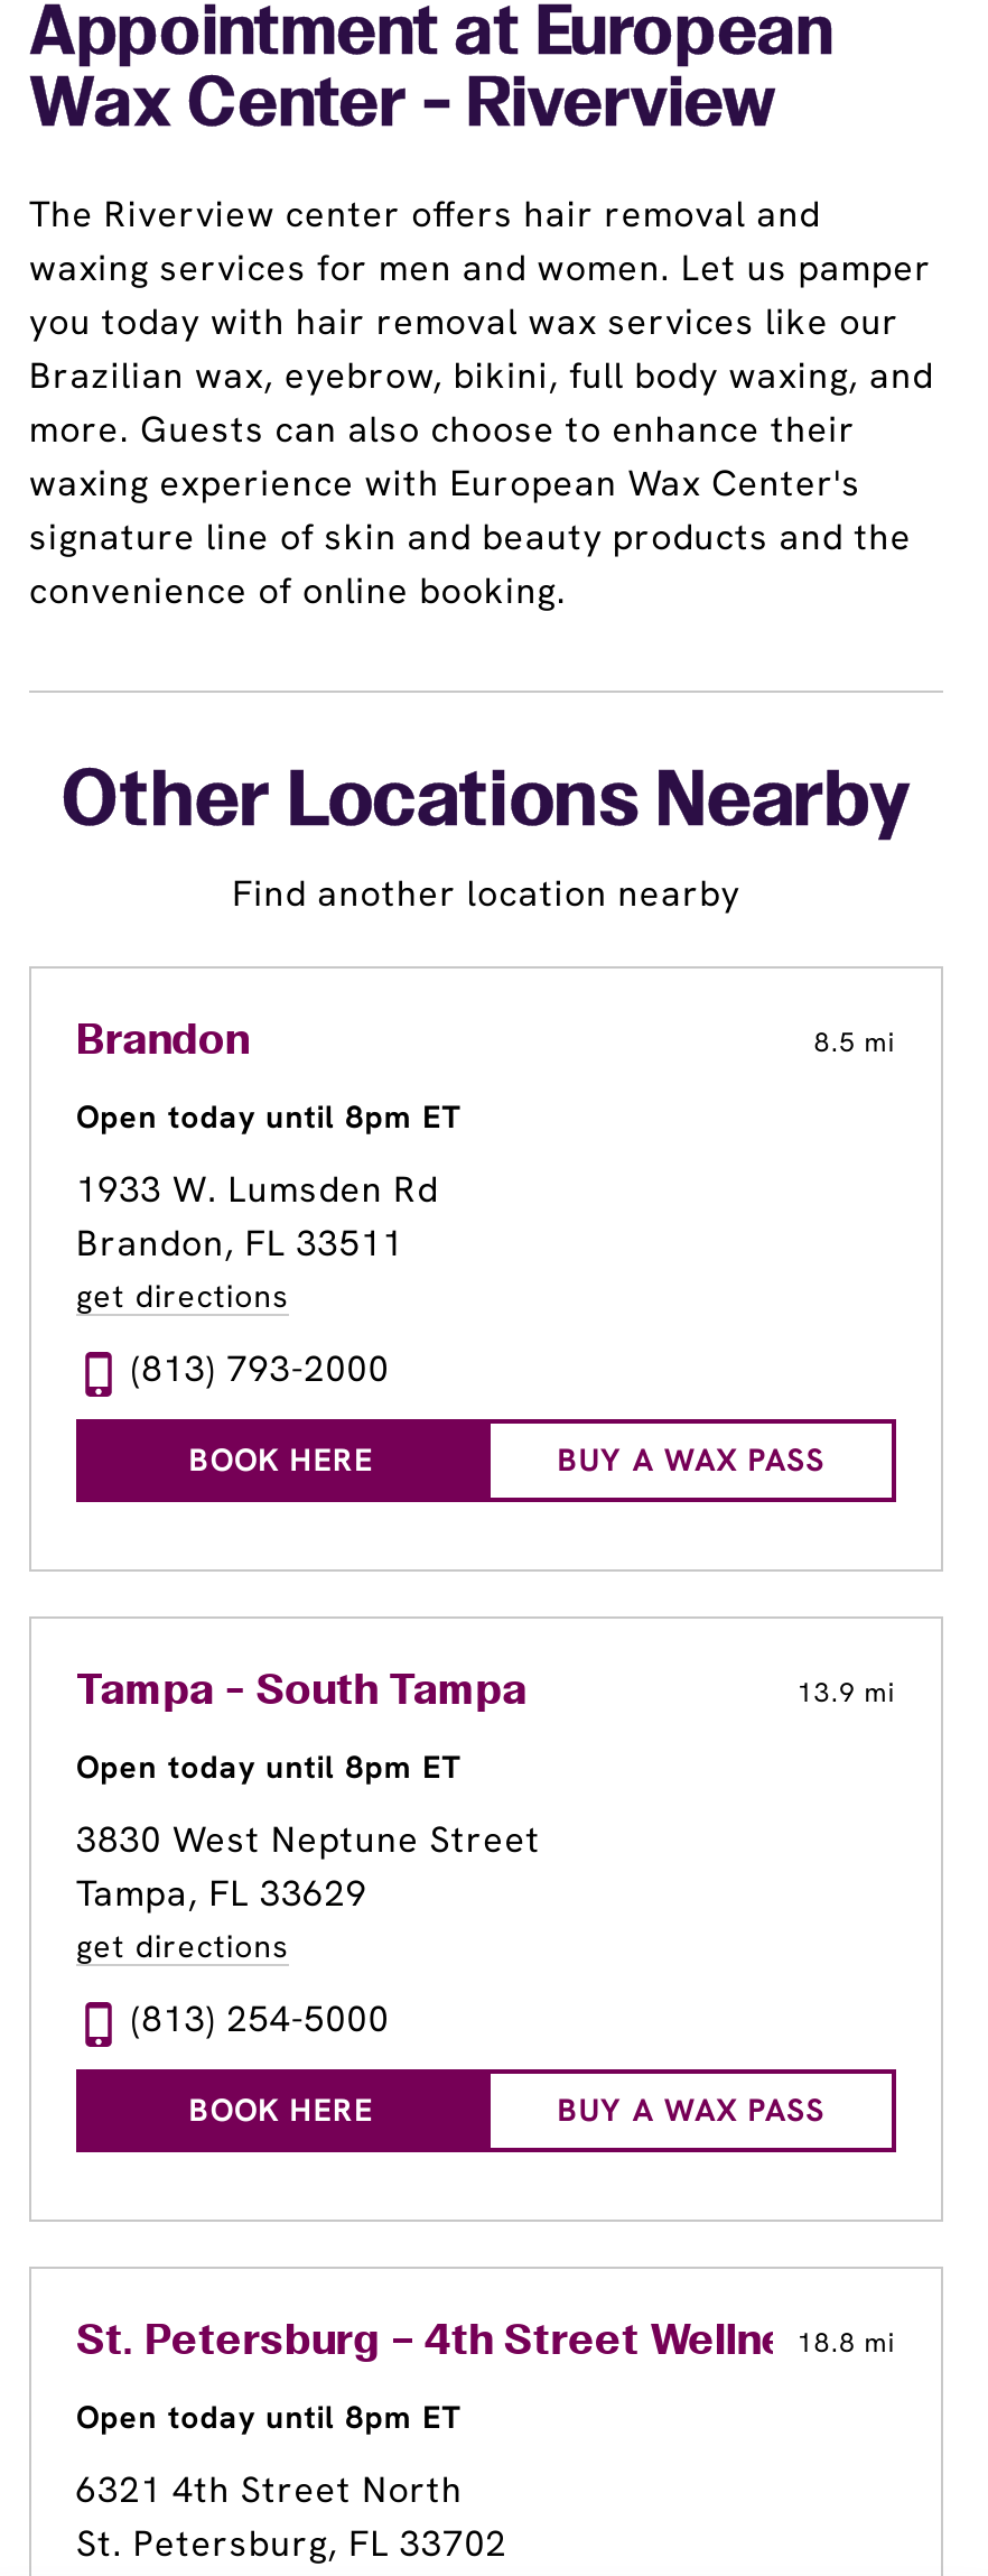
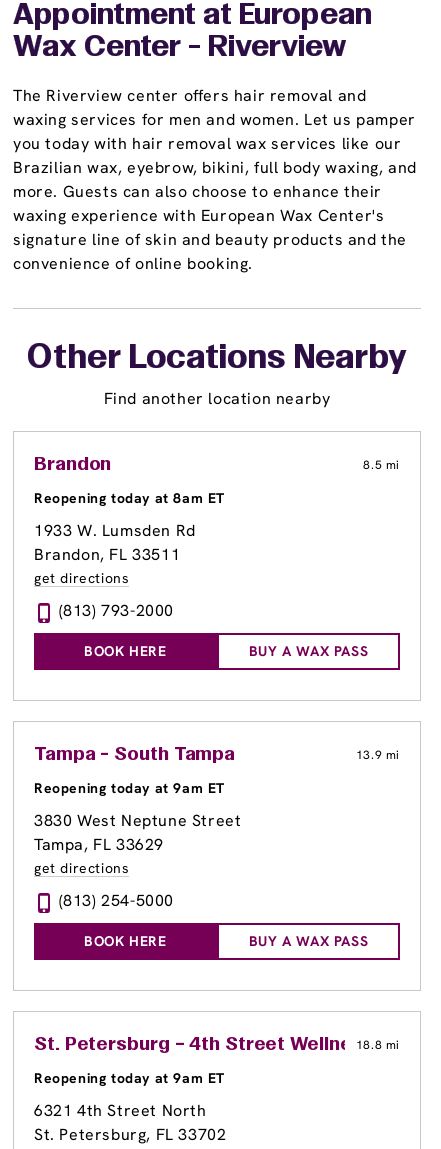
- Open today until 8pm ET
+ Reopening today at 8am ET

- Open today until 8pm ET
+ Reopening today at 9am ET

- Open today until 8pm ET
+ Reopening today at 9am ET
